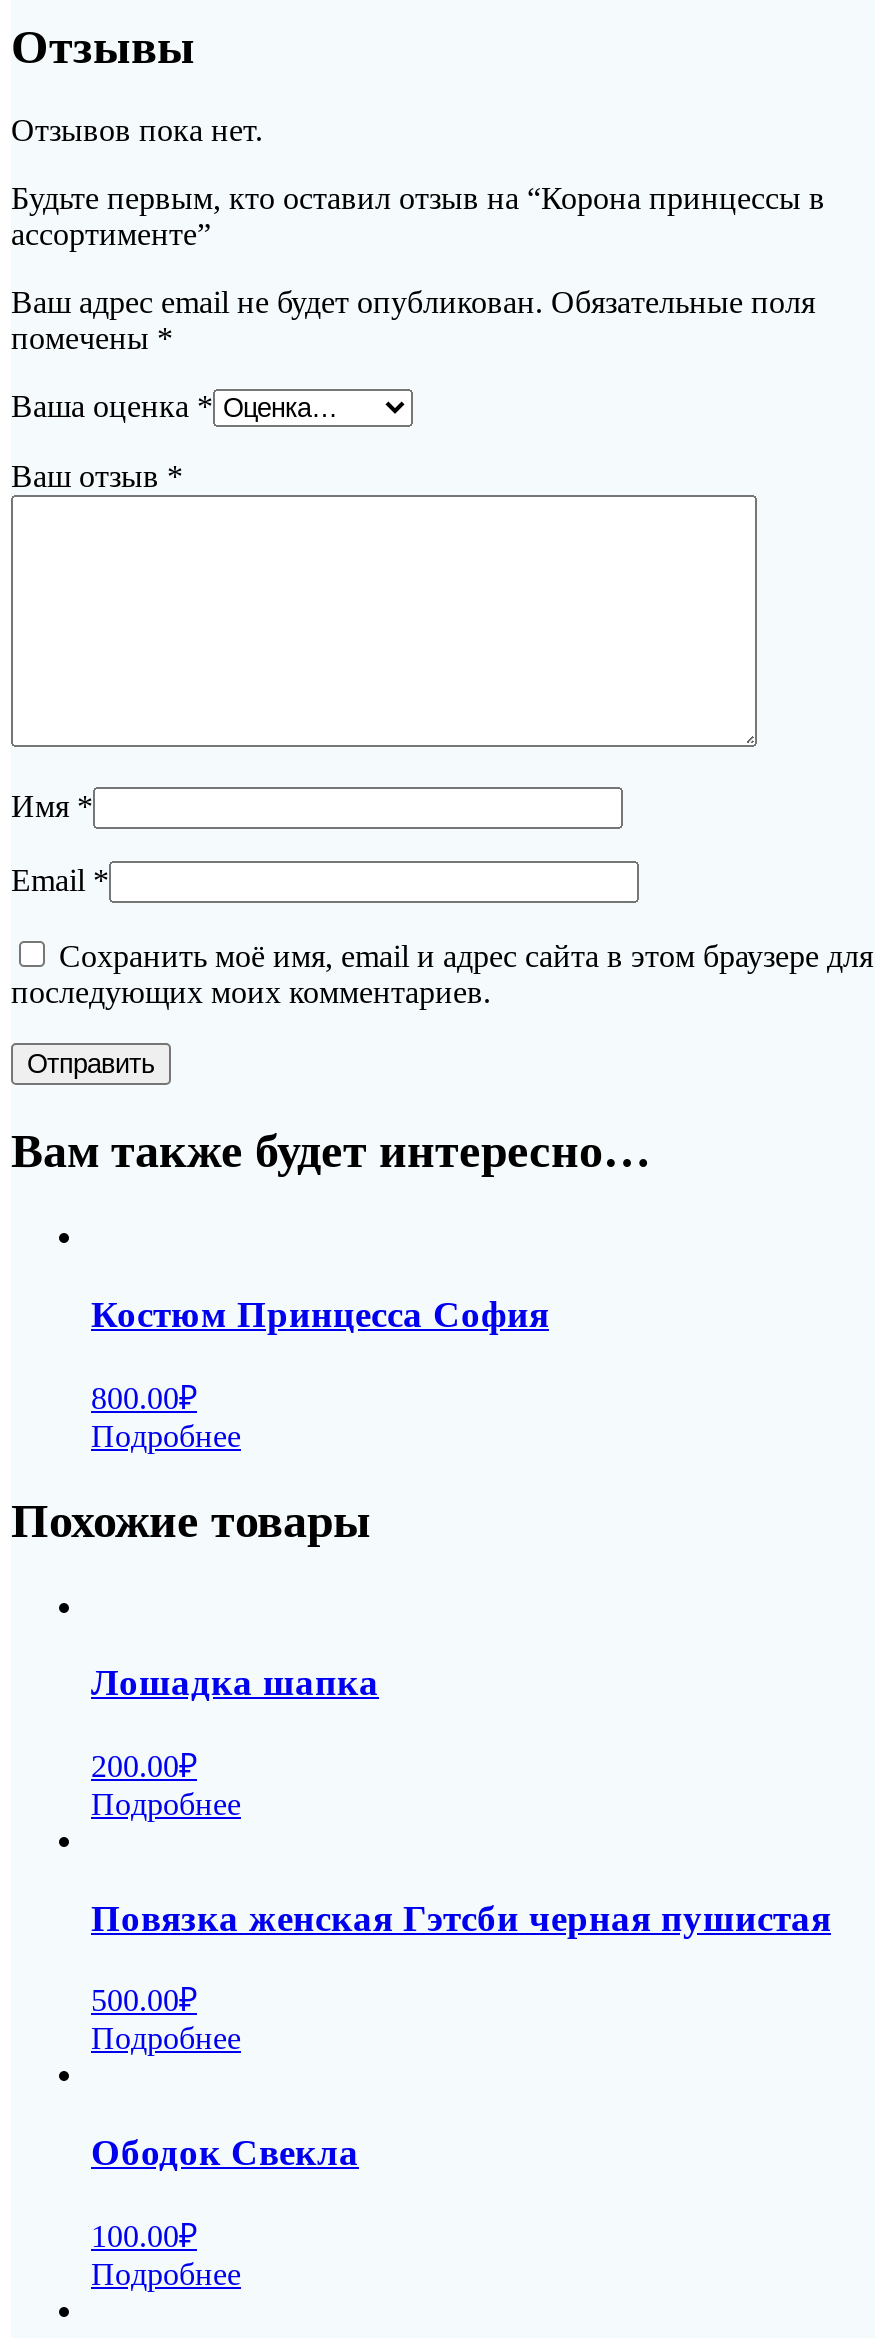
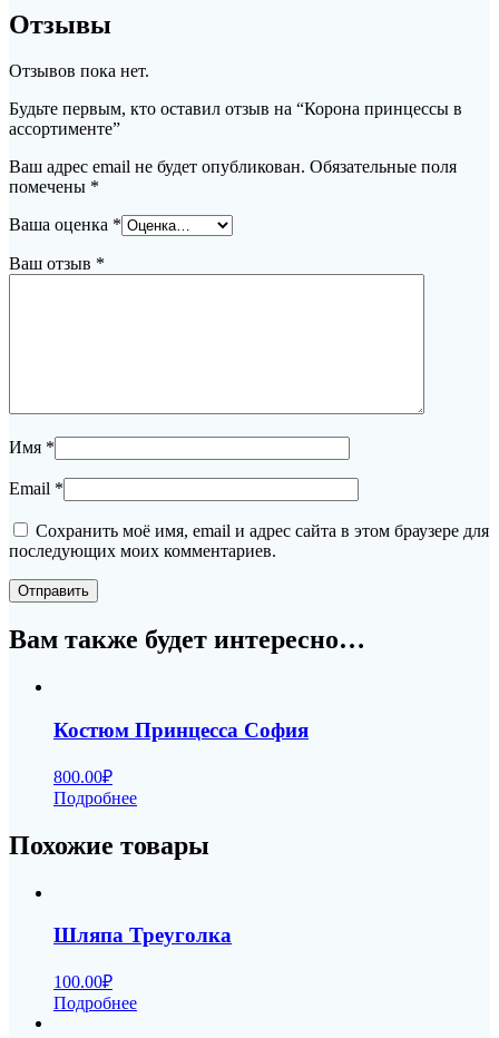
- Лошадка шапка
- 200.00₽
- Подробнее
- Повязка женская Гэтсби черная пушистая
- 500.00₽
- Подробнее
- Ободок Свекла
+ Шляпа Треуголка
